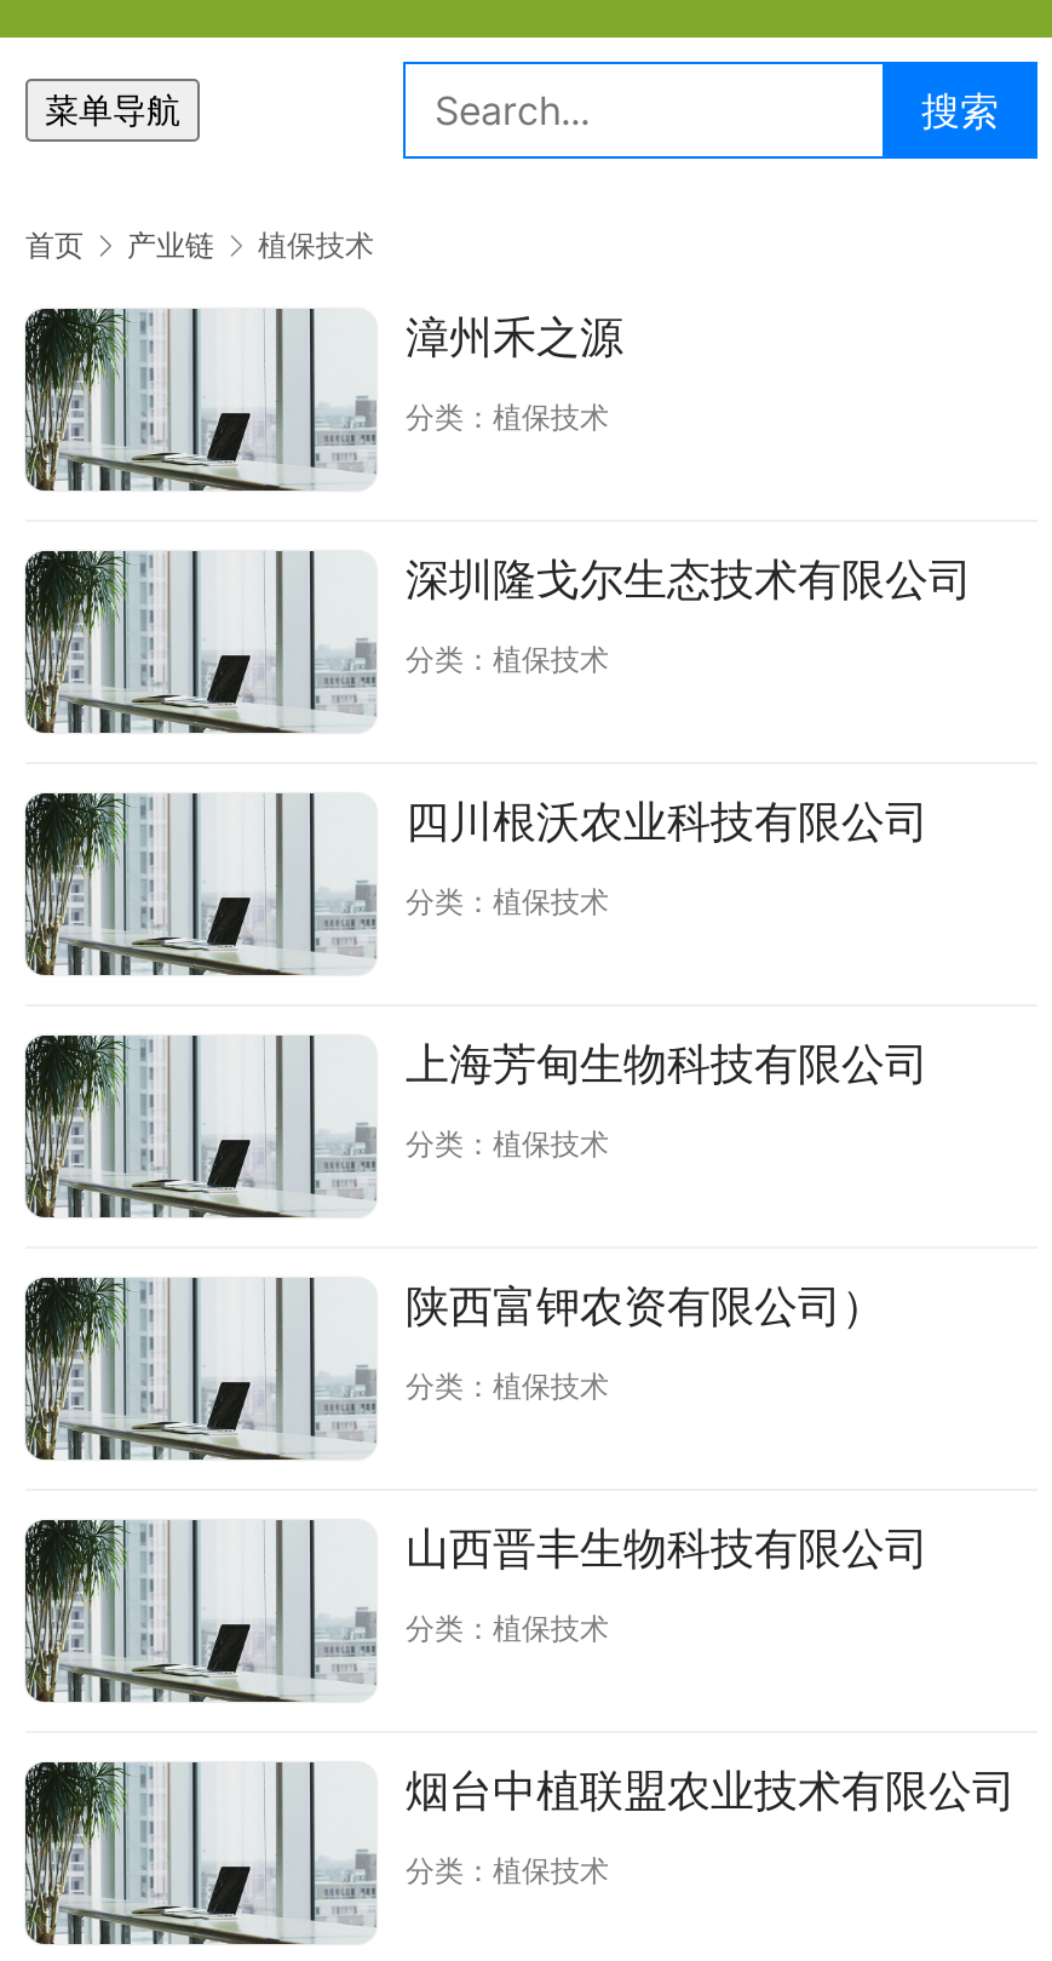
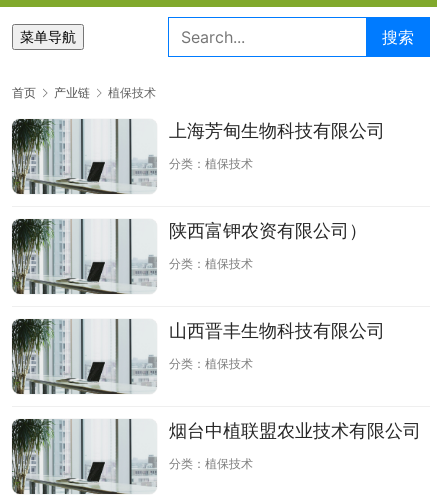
- 漳州禾之源
- 分类：植保技术
- 深圳隆戈尔生态技术有限公司
- 分类：植保技术
- 四川根沃农业科技有限公司
- 分类：植保技术
